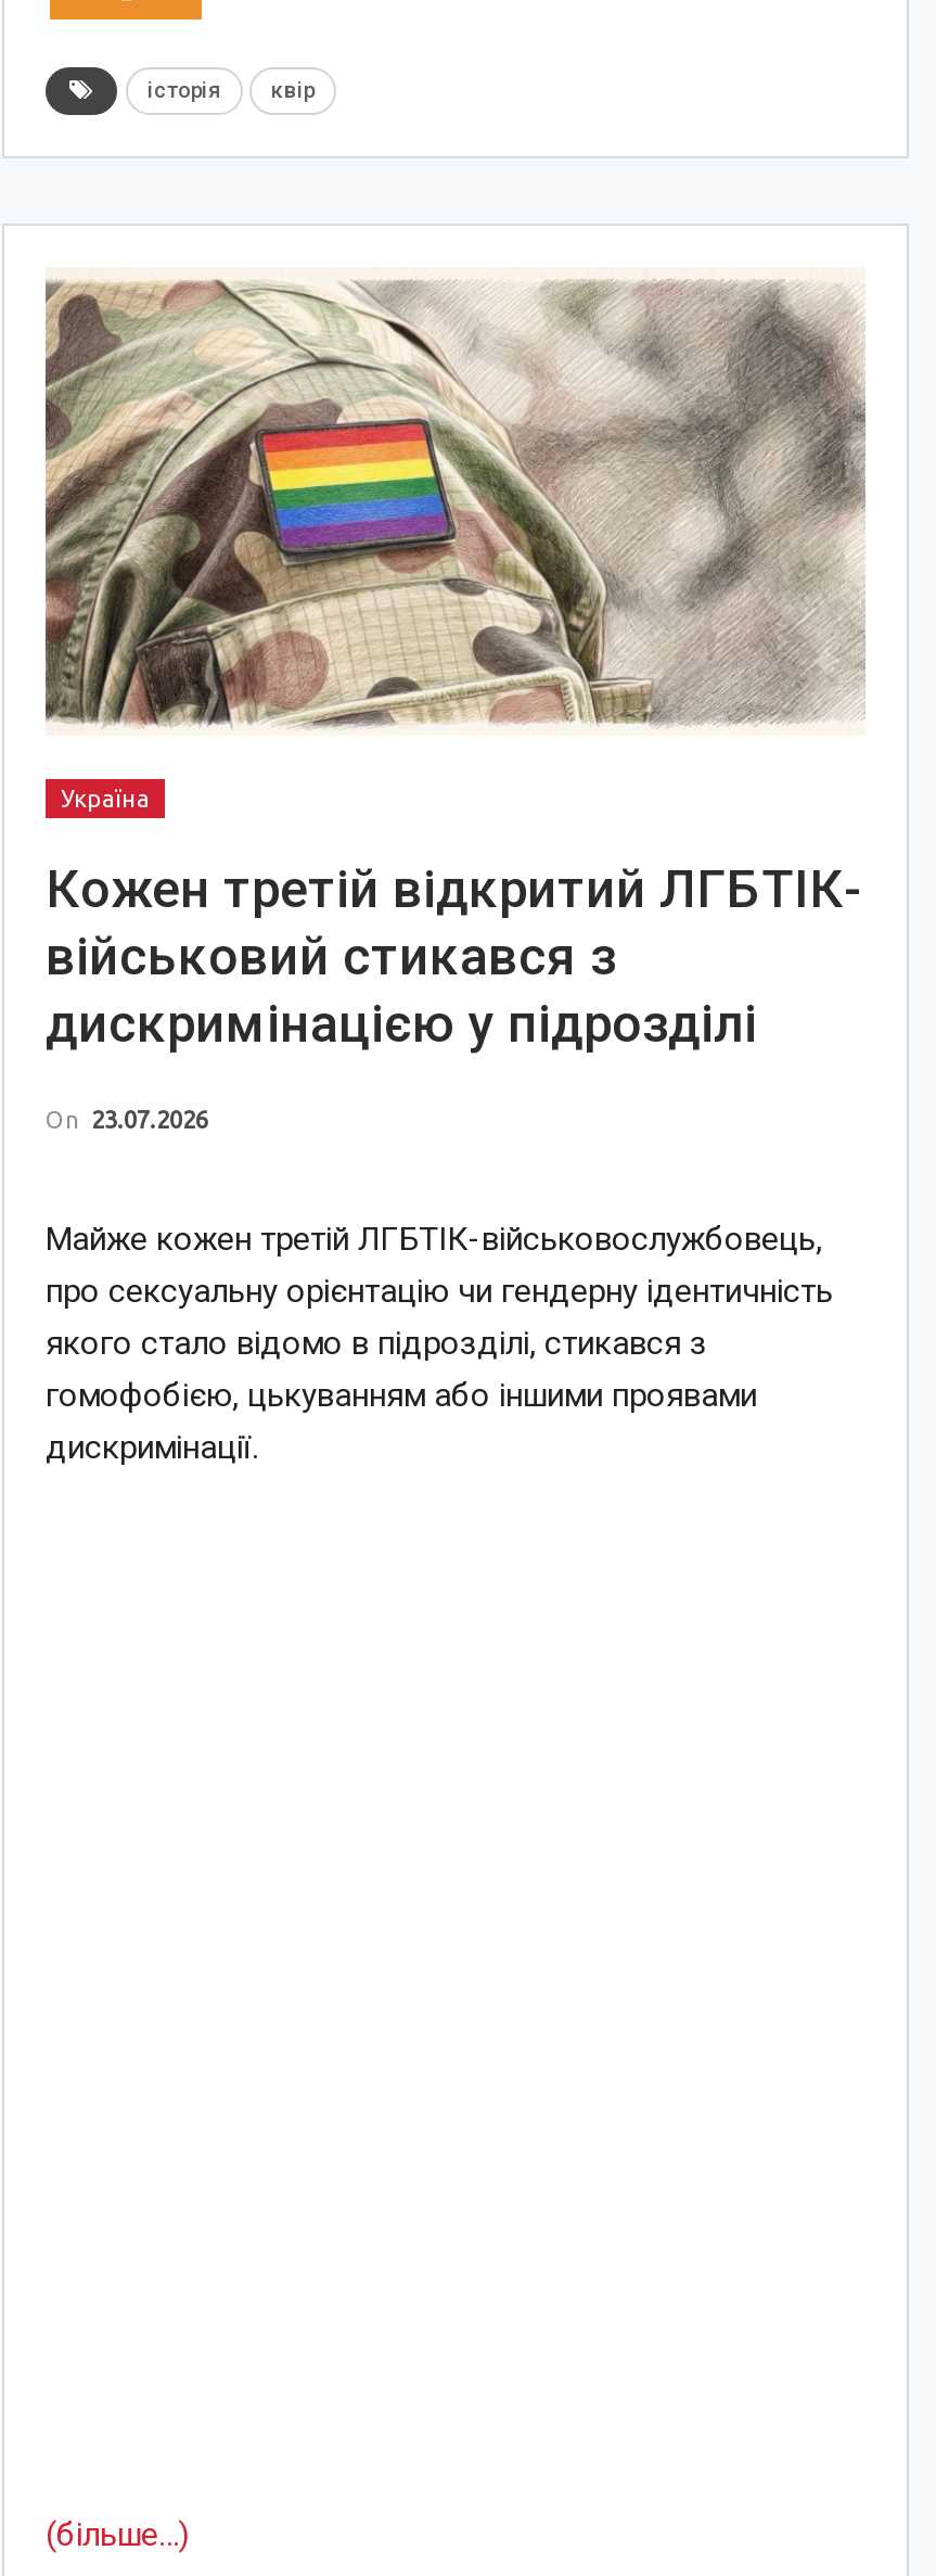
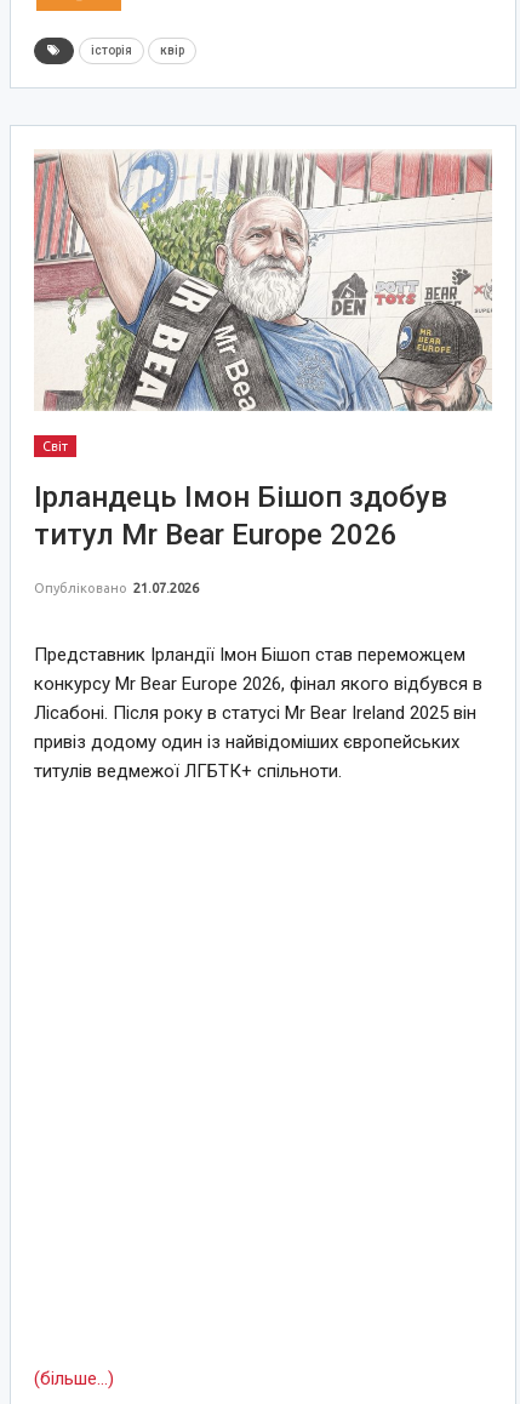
- [image]
- Україна
+ [image]
+ Світ

- Кожен третій відкритий ЛГБТІК-
- військовий стикався з
- дискримінацією у підрозділі
+ Ірландець Імон Бішоп здобув
+ титул Mr Bear Europe 2026

- On 23.07.2026
+ Опубліковано 21.07.2026

- Майже кожен третій ЛГБТІК-військовослужбовець,
- про сексуальну орієнтацію чи гендерну ідентичність
- якого стало відомо в підрозділі, стикався з
- гомофобією, цькуванням або іншими проявами
- дискримінації.
+ Представник Ірландії Імон Бішоп став переможцем
+ конкурсу Mr Bear Europe 2026, фінал якого відбувся в
+ Лісабоні. Після року в статусі Mr Bear Ireland 2025 він
+ привіз додому один із найвідоміших європейських
+ титулів ведмежої ЛГБТК+ спільноти.
